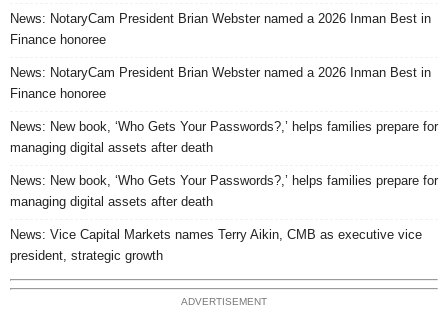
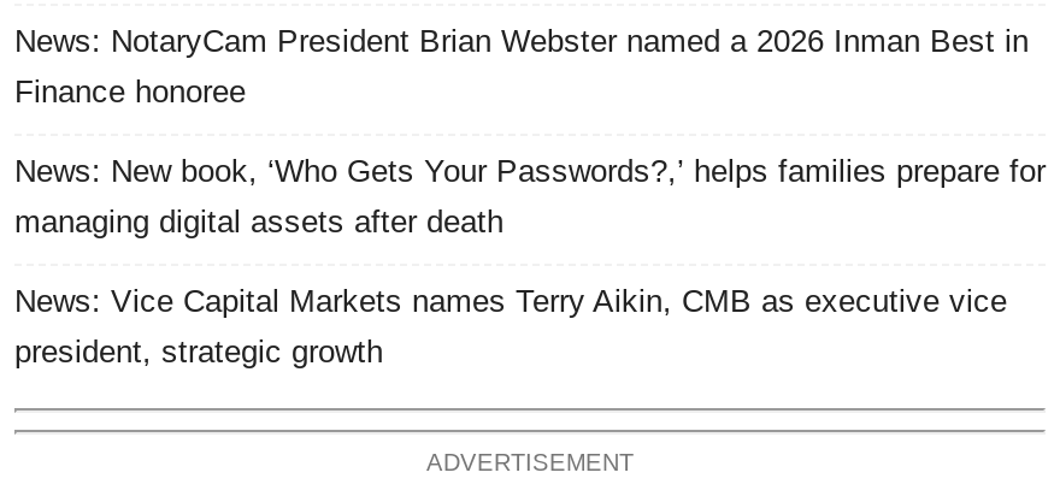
- News: NotaryCam President Brian Webster named a 2026 Inman Best in
- Finance honoree
- News: New book, ‘Who Gets Your Passwords?,’ helps families prepare for
- managing digital assets after death
